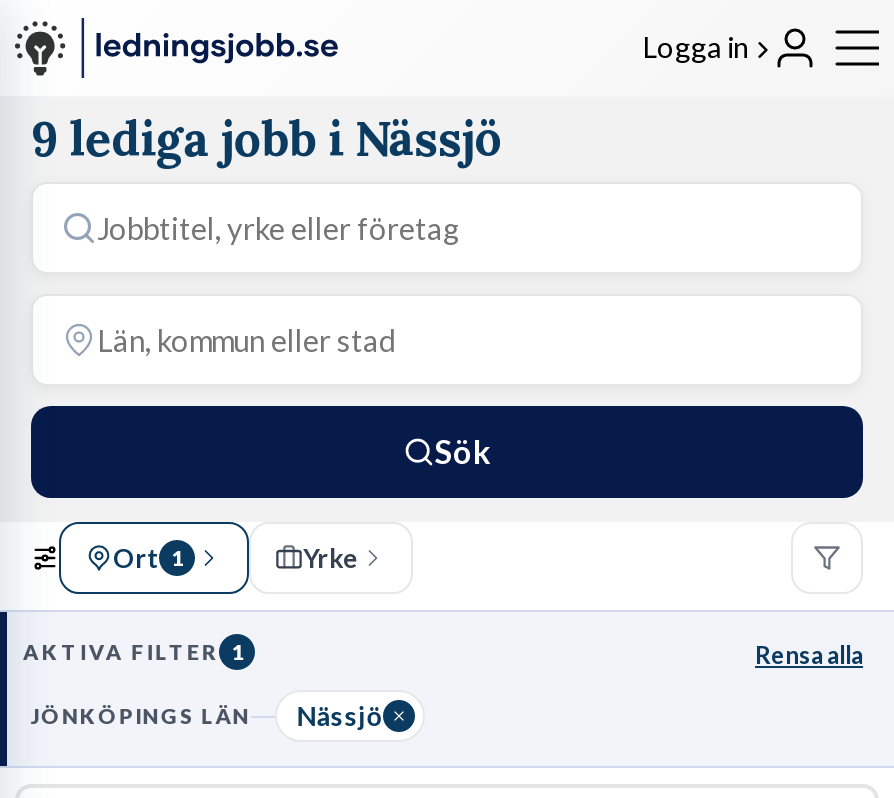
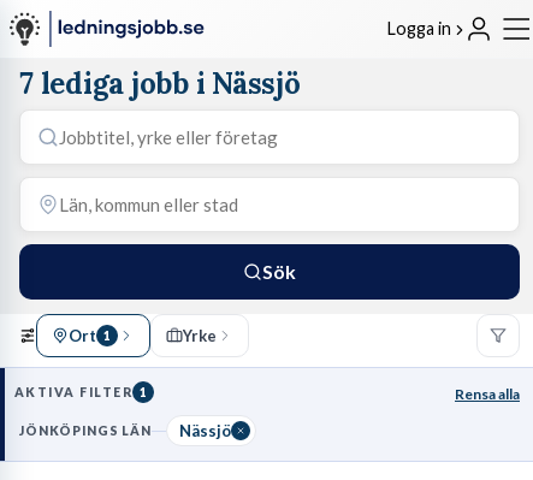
- 9 lediga jobb i Nässjö
+ 7 lediga jobb i Nässjö
